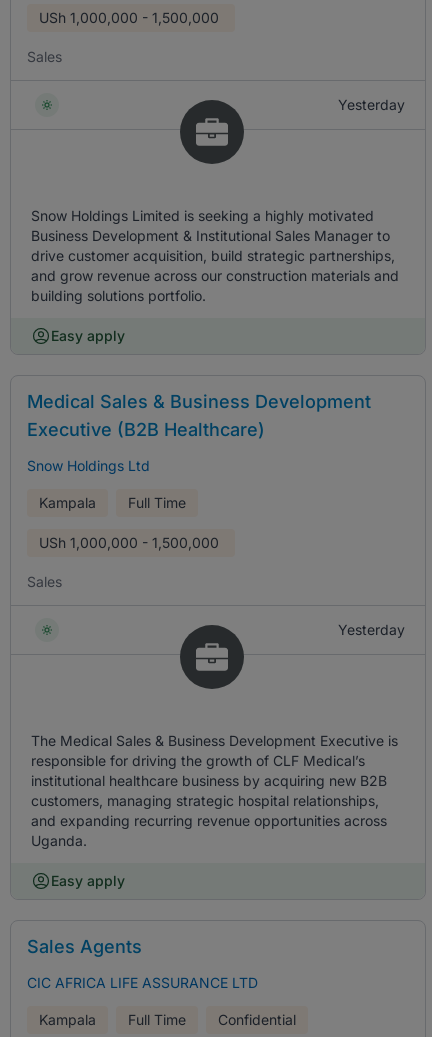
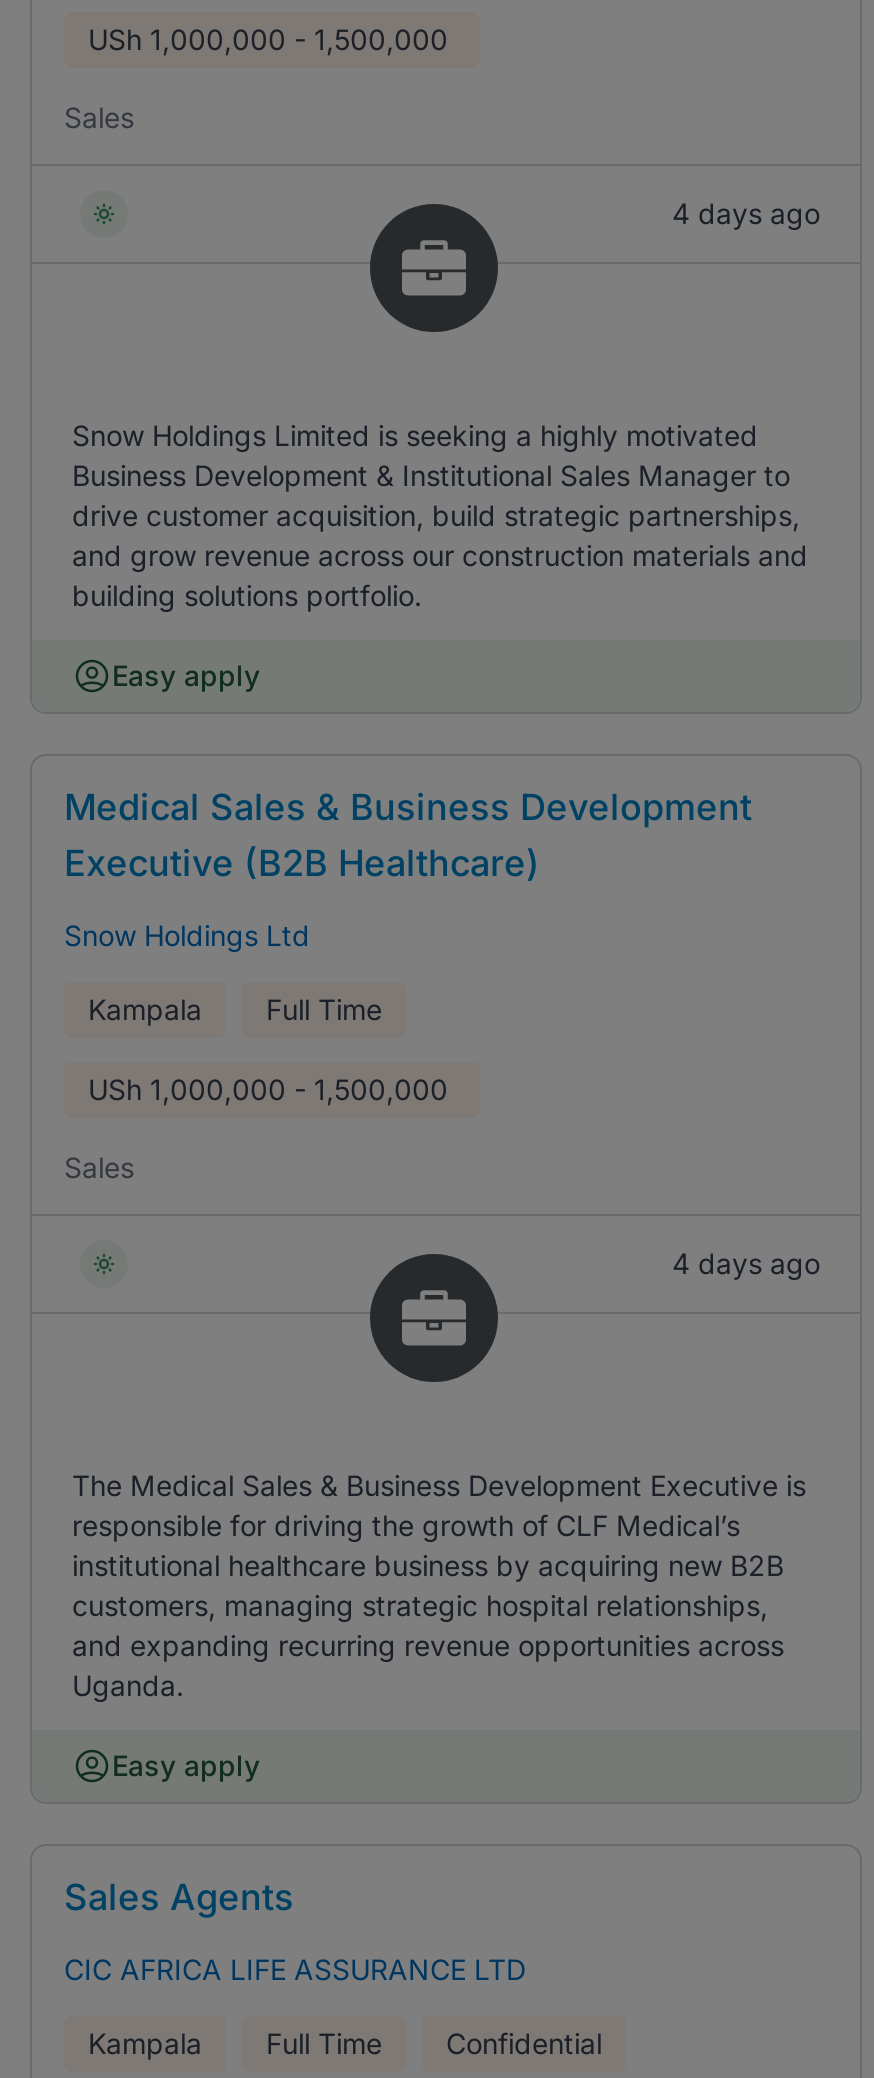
- Yesterday
+ 4 days ago

- Yesterday
+ 4 days ago
